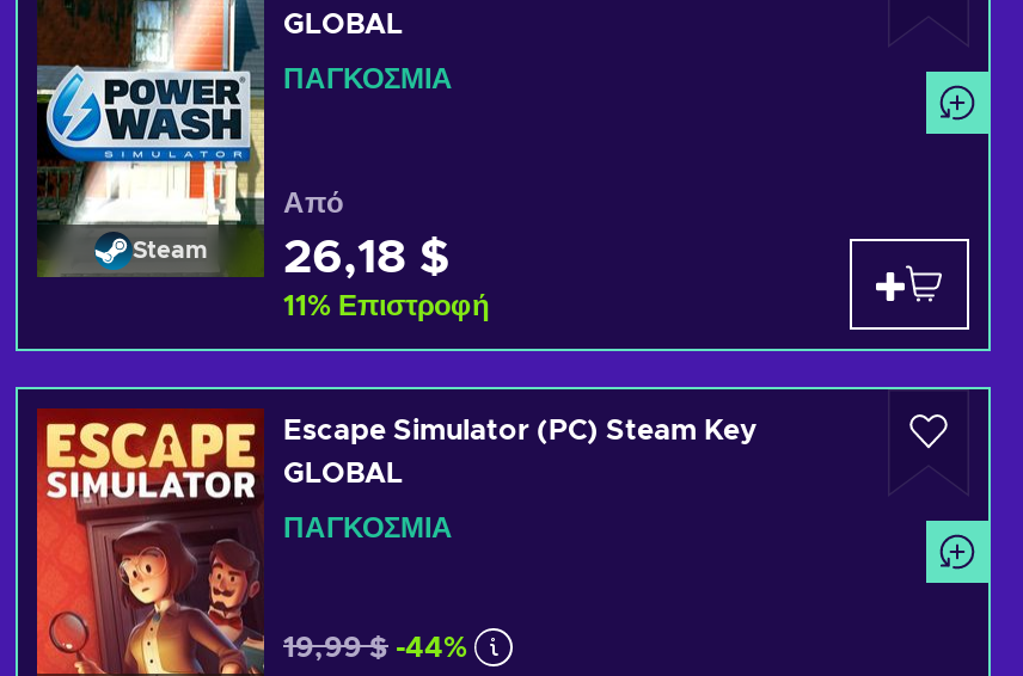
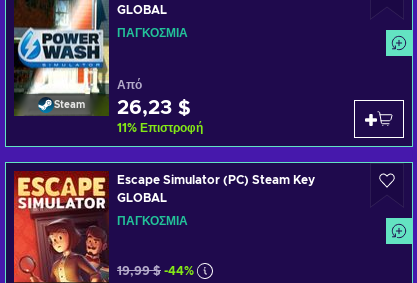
- 26,18 $
+ 26,23 $
